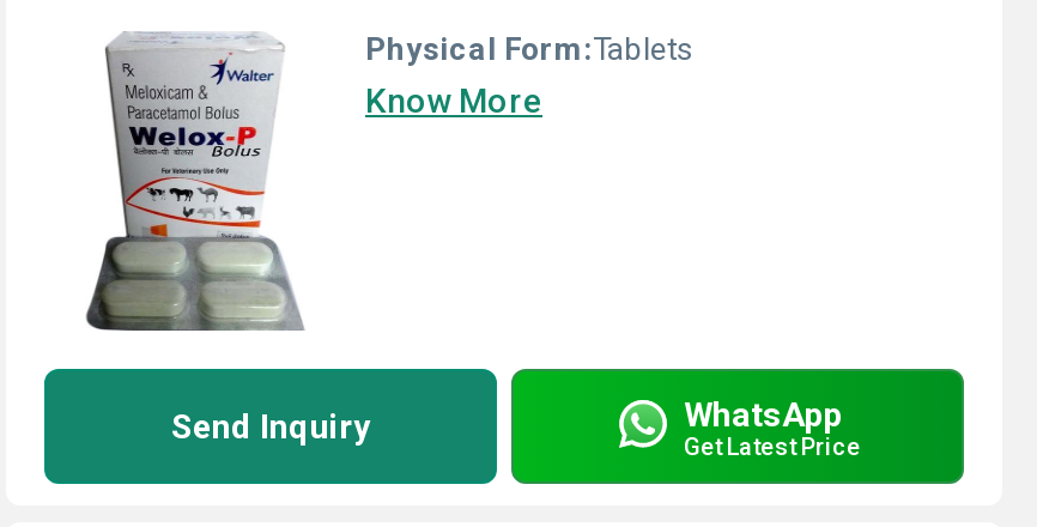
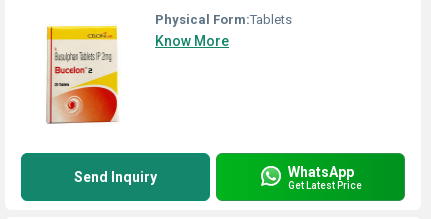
- [image]
+ [image]
